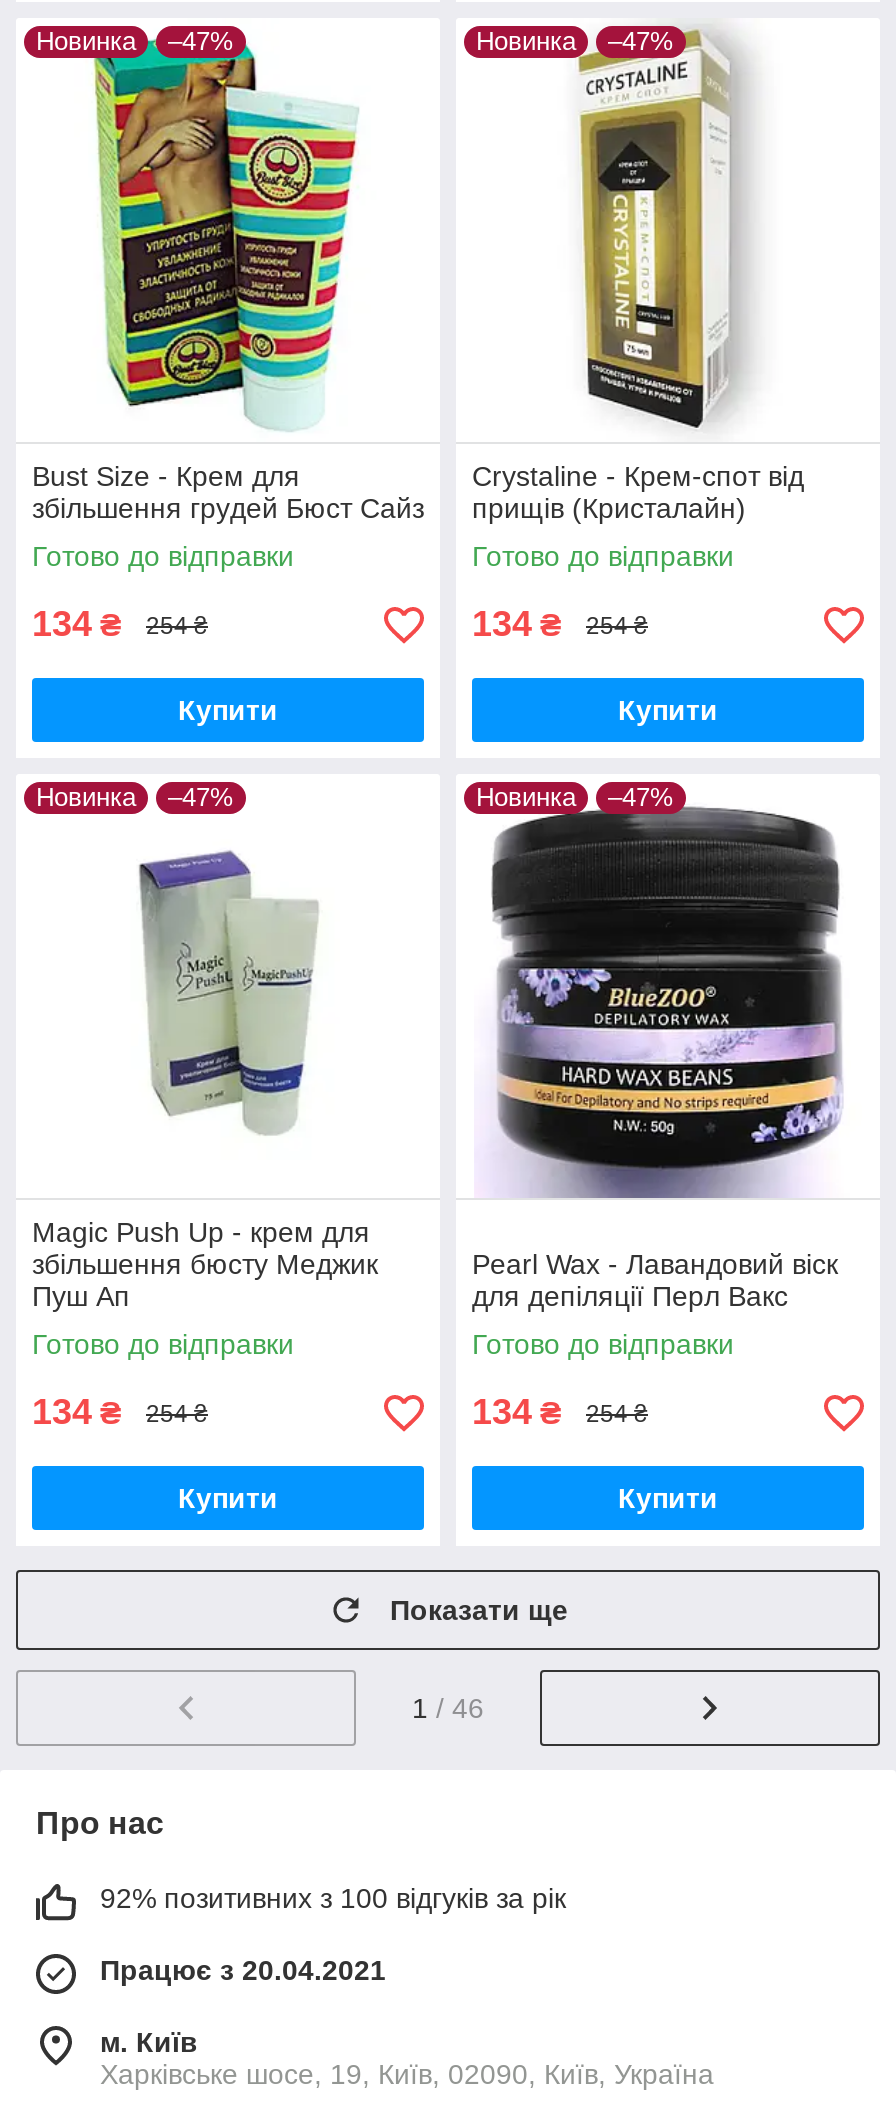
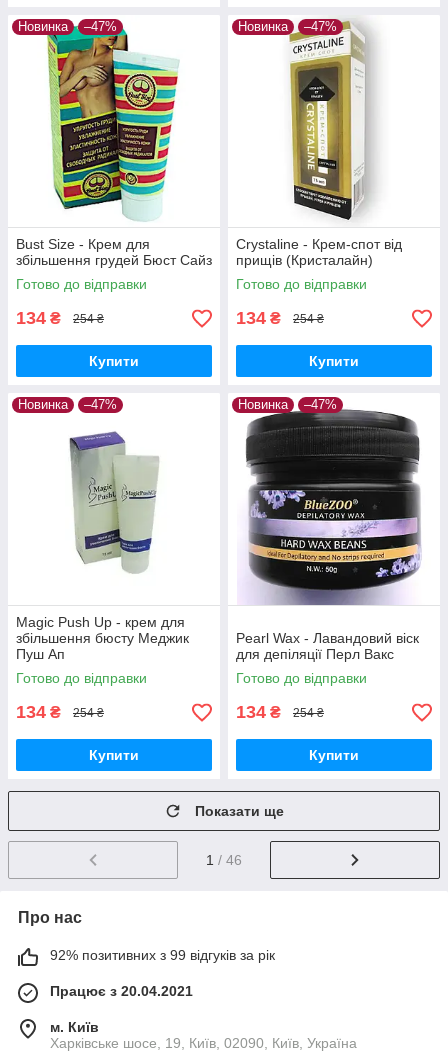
- 92% позитивних з 100 відгуків за рік
+ 92% позитивних з 99 відгуків за рік
